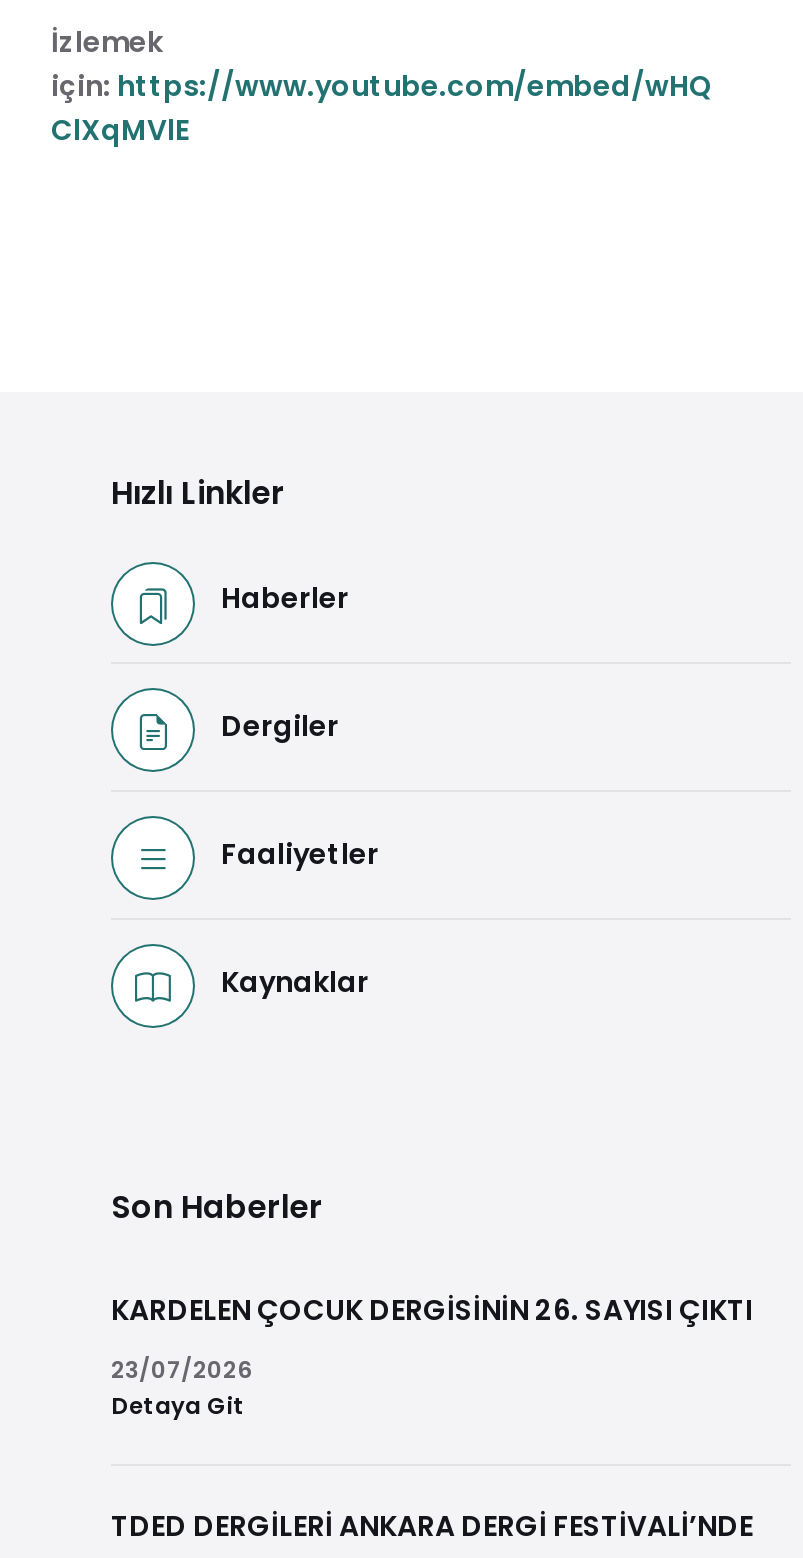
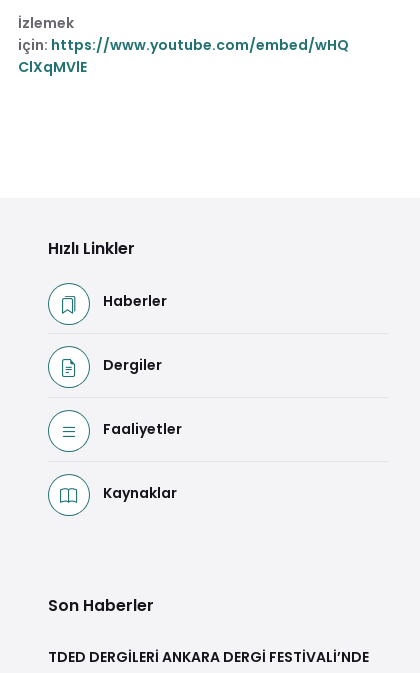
- KARDELEN ÇOCUK DERGİSİNİN 26. SAYISI ÇIKTI
- 23/07/2026
- Detaya Git
